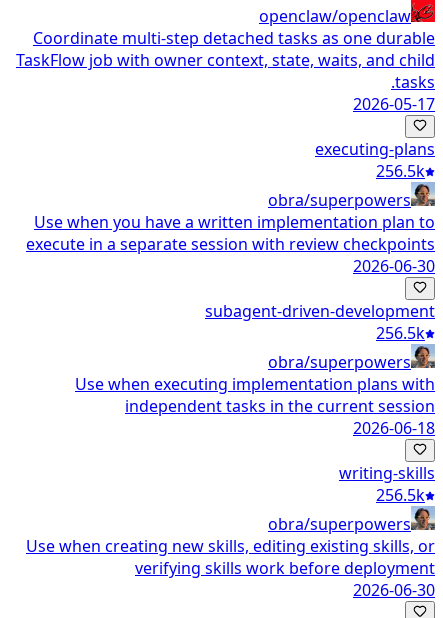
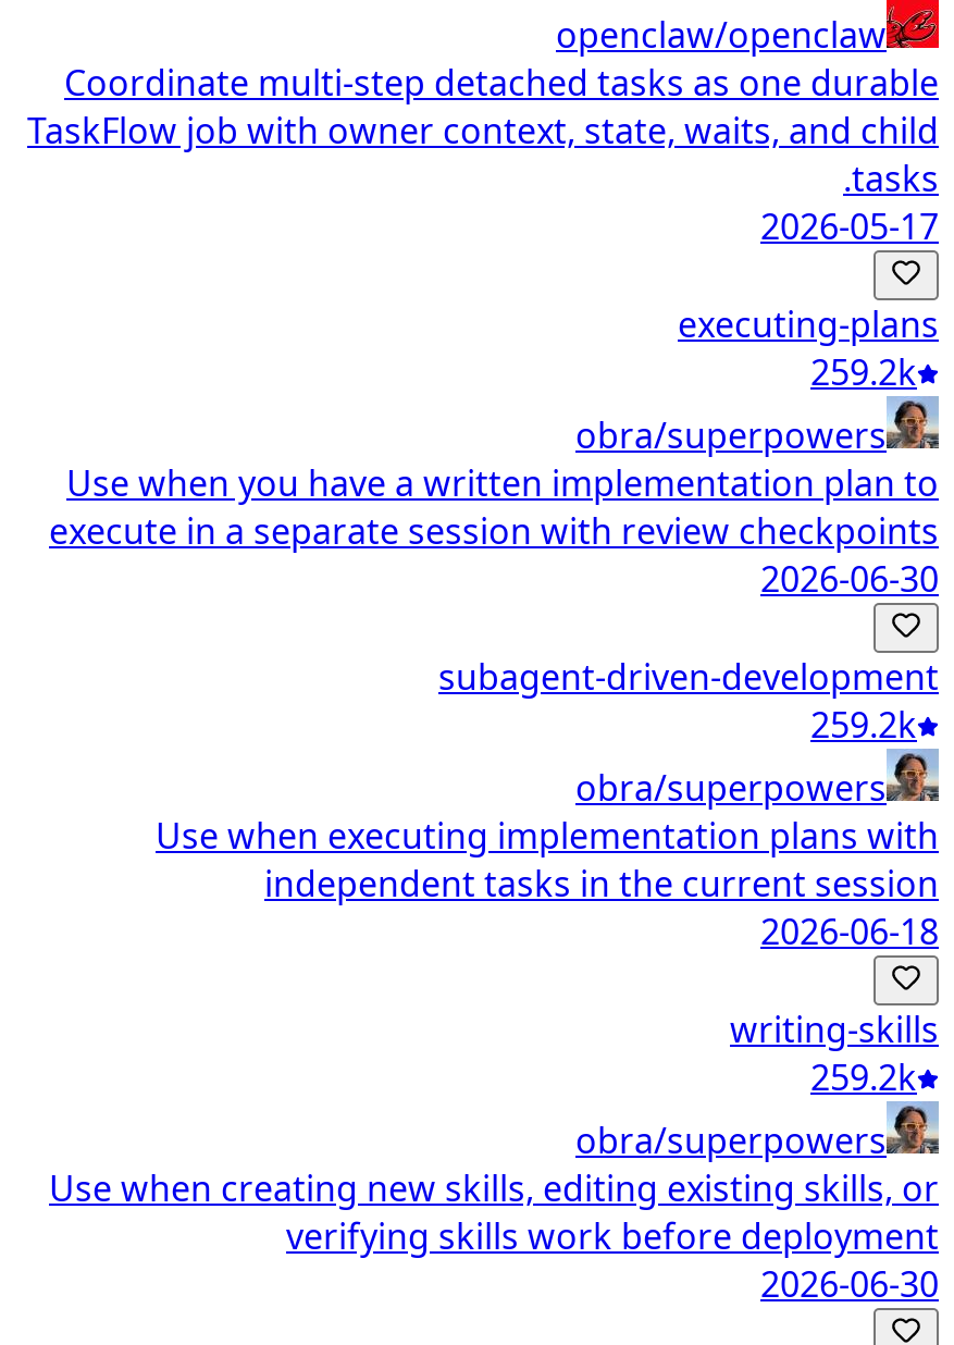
- 256.5k
+ 259.2k

- 256.5k
+ 259.2k

- 256.5k
+ 259.2k
